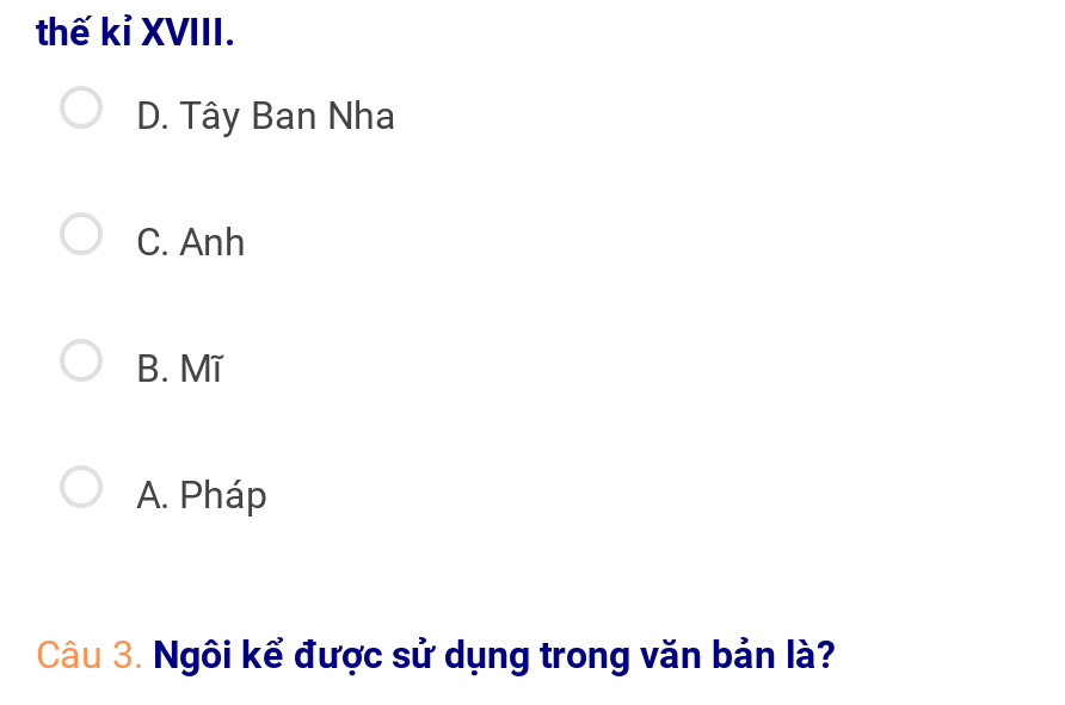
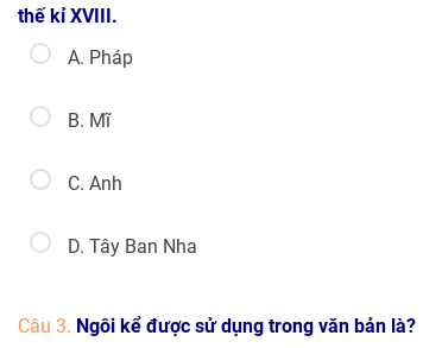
moved down: B. Mĩ | C. Anh | D. Tây Ban Nha

moved up: A. Pháp
